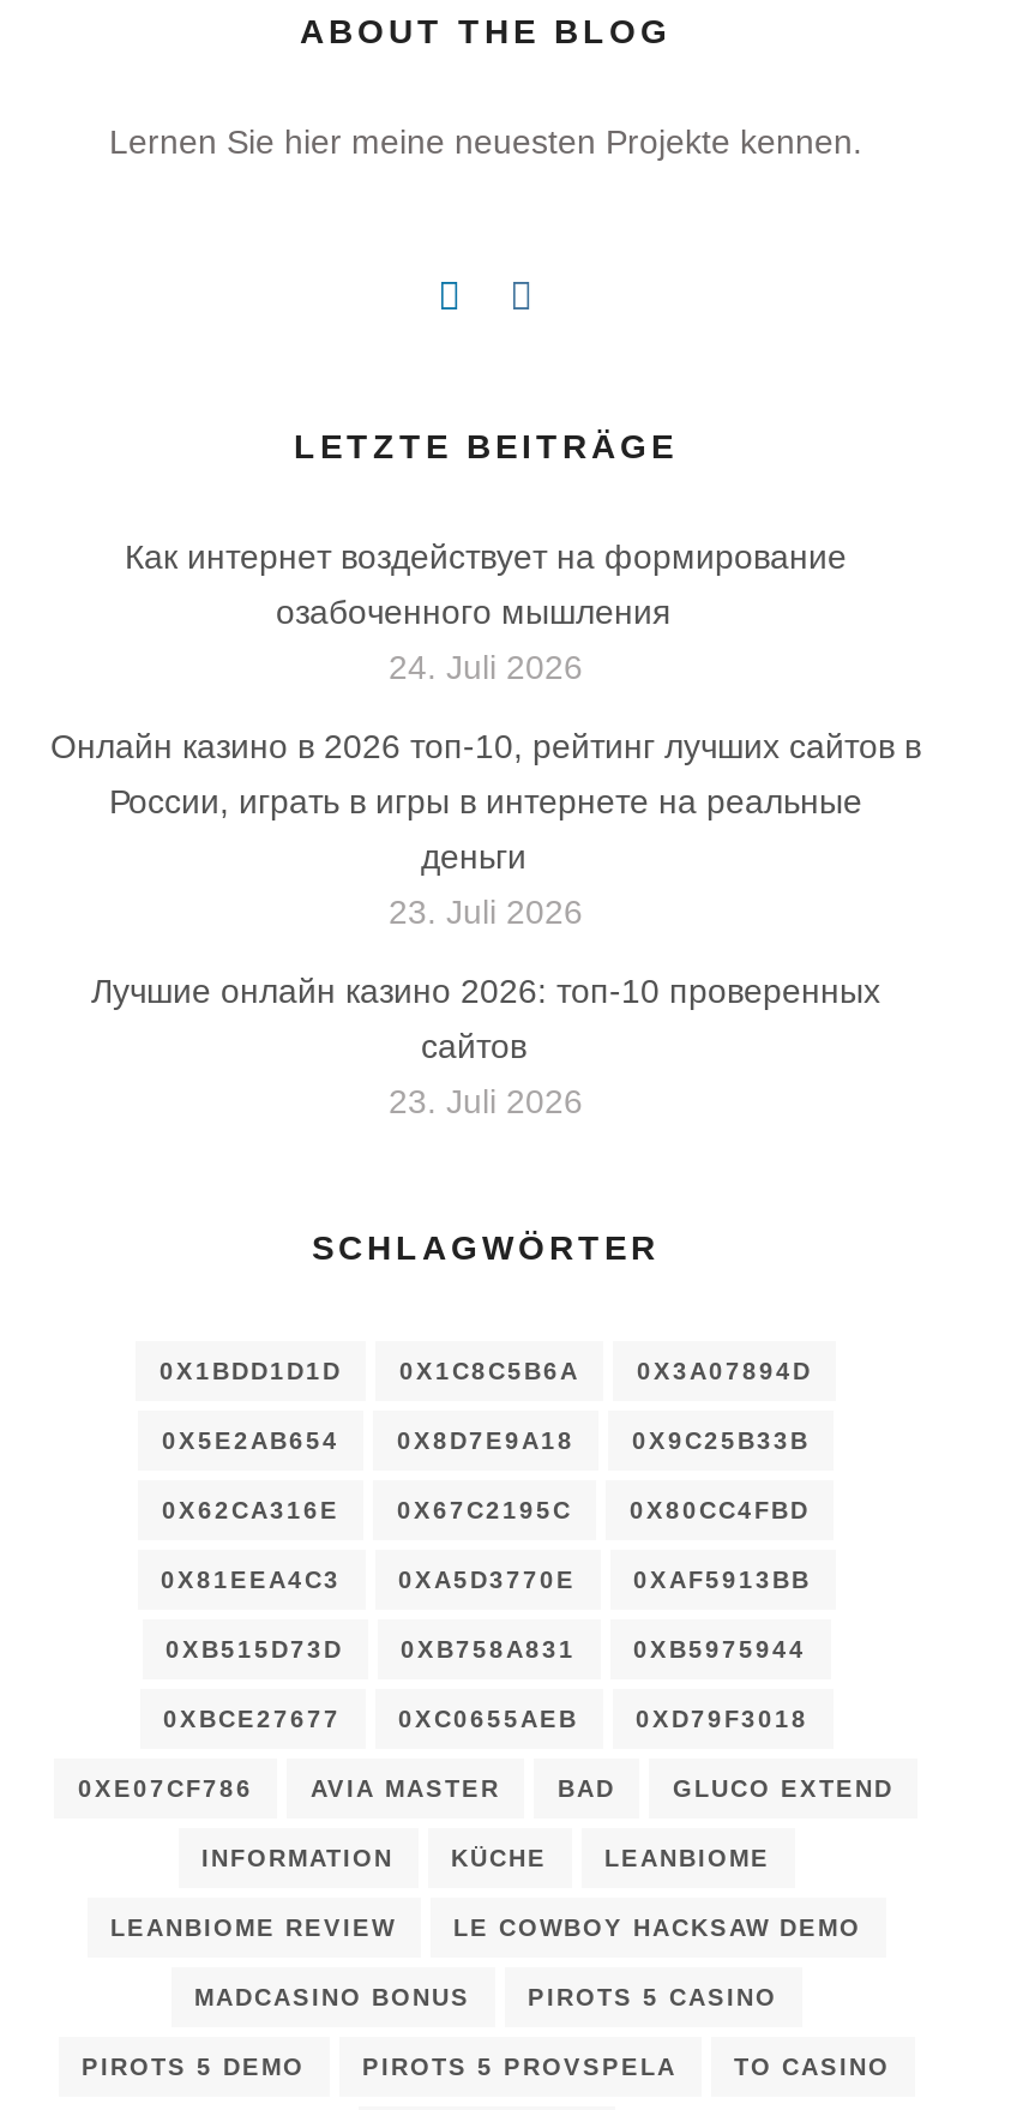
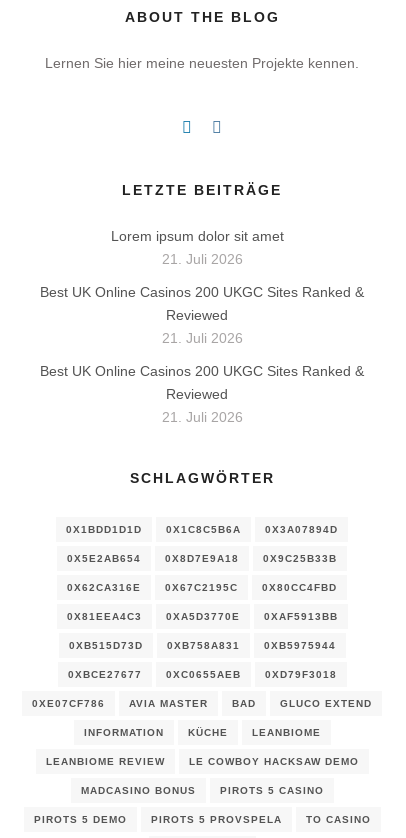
- Как интернет воздействует на формирование
- озабоченного мышления
- 24. Juli 2026
+ Lorem ipsum dolor sit amet
+ 21. Juli 2026

- Онлайн казино в 2026 топ-10, рейтинг лучших сайтов в
- России, играть в игры в интернете на реальные
- деньги
- 23. Juli 2026
+ Best UK Online Casinos 200 UKGC Sites Ranked &
+ Reviewed
+ 21. Juli 2026

- Лучшие онлайн казино 2026: топ-10 проверенных
- сайтов
- 23. Juli 2026
+ Best UK Online Casinos 200 UKGC Sites Ranked &
+ Reviewed
+ 21. Juli 2026
